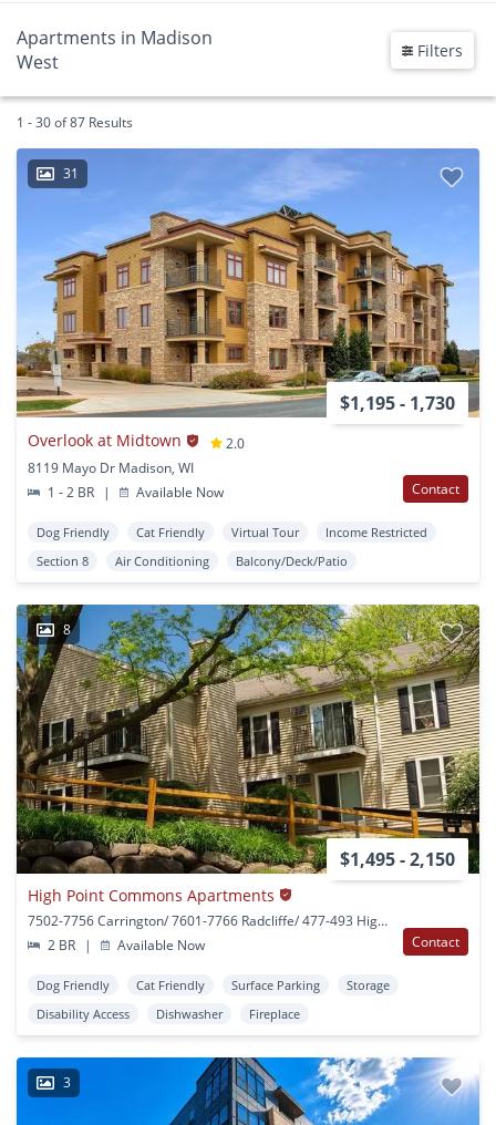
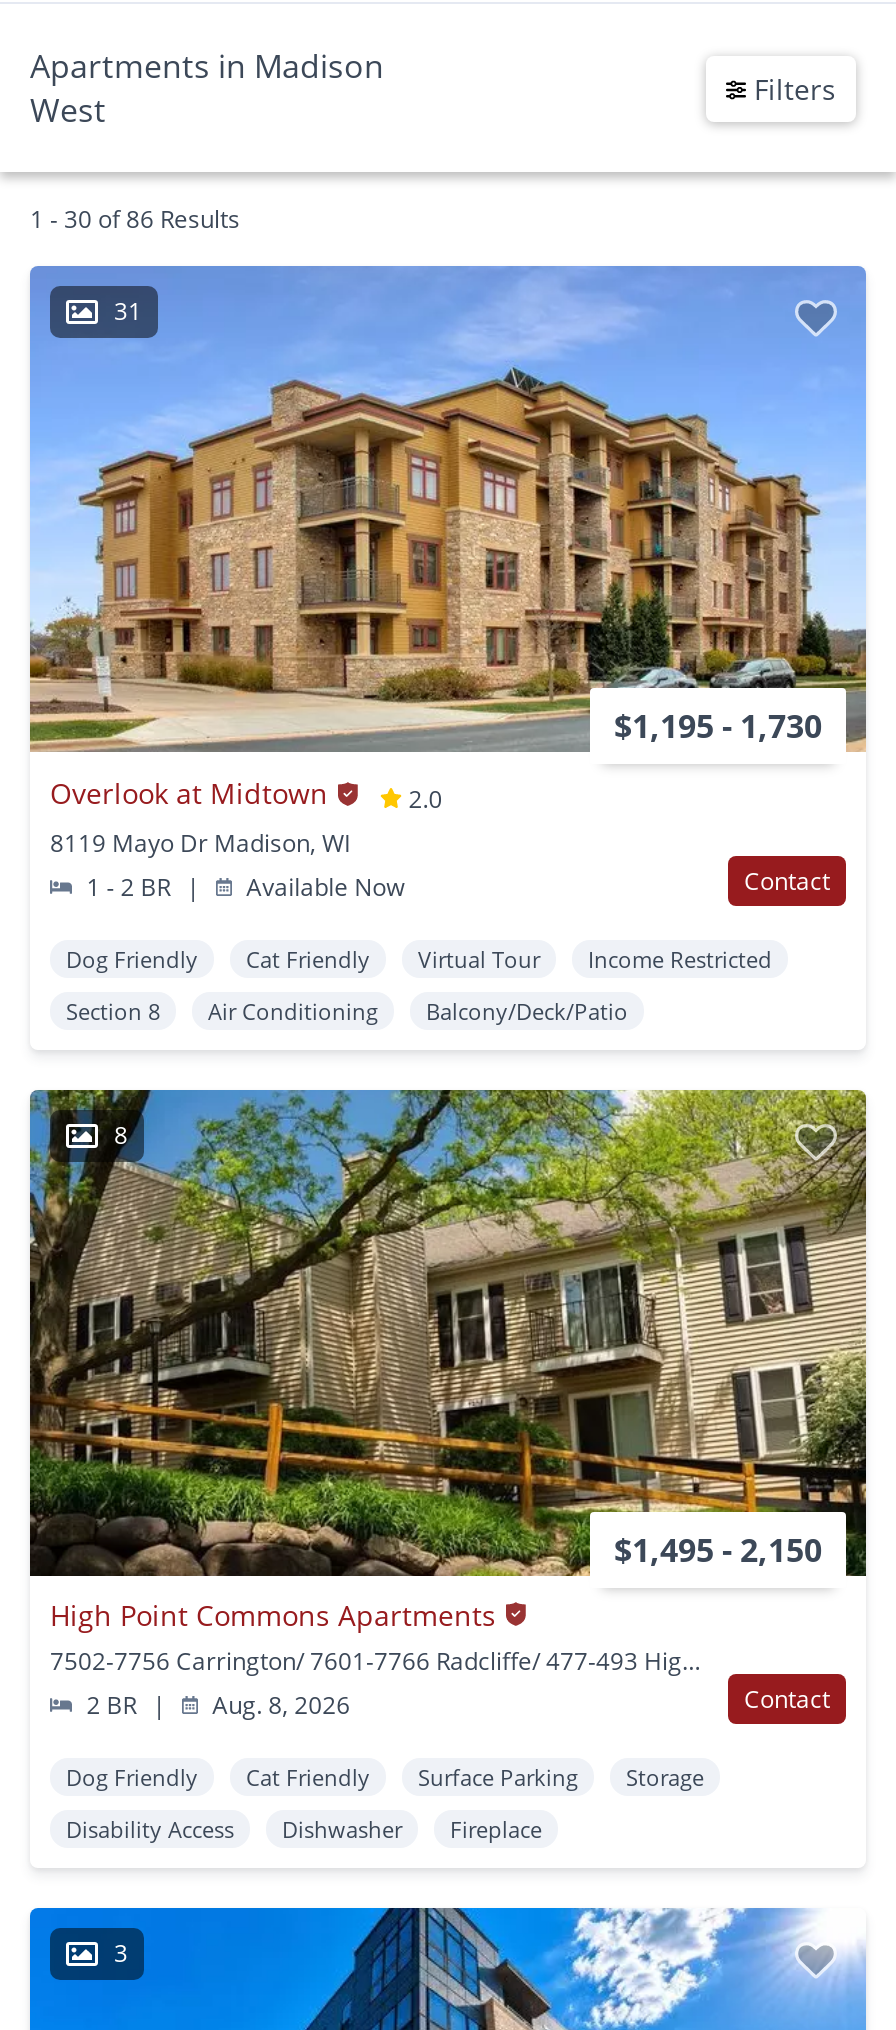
- 1 - 30 of 87 Results
+ 1 - 30 of 86 Results

- Available Now
+ Aug. 8, 2026
